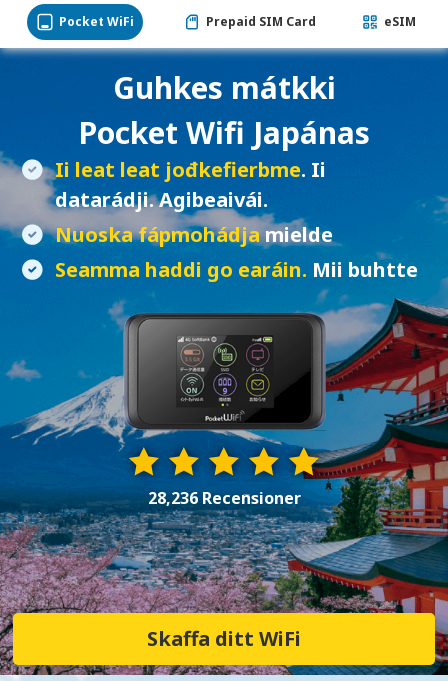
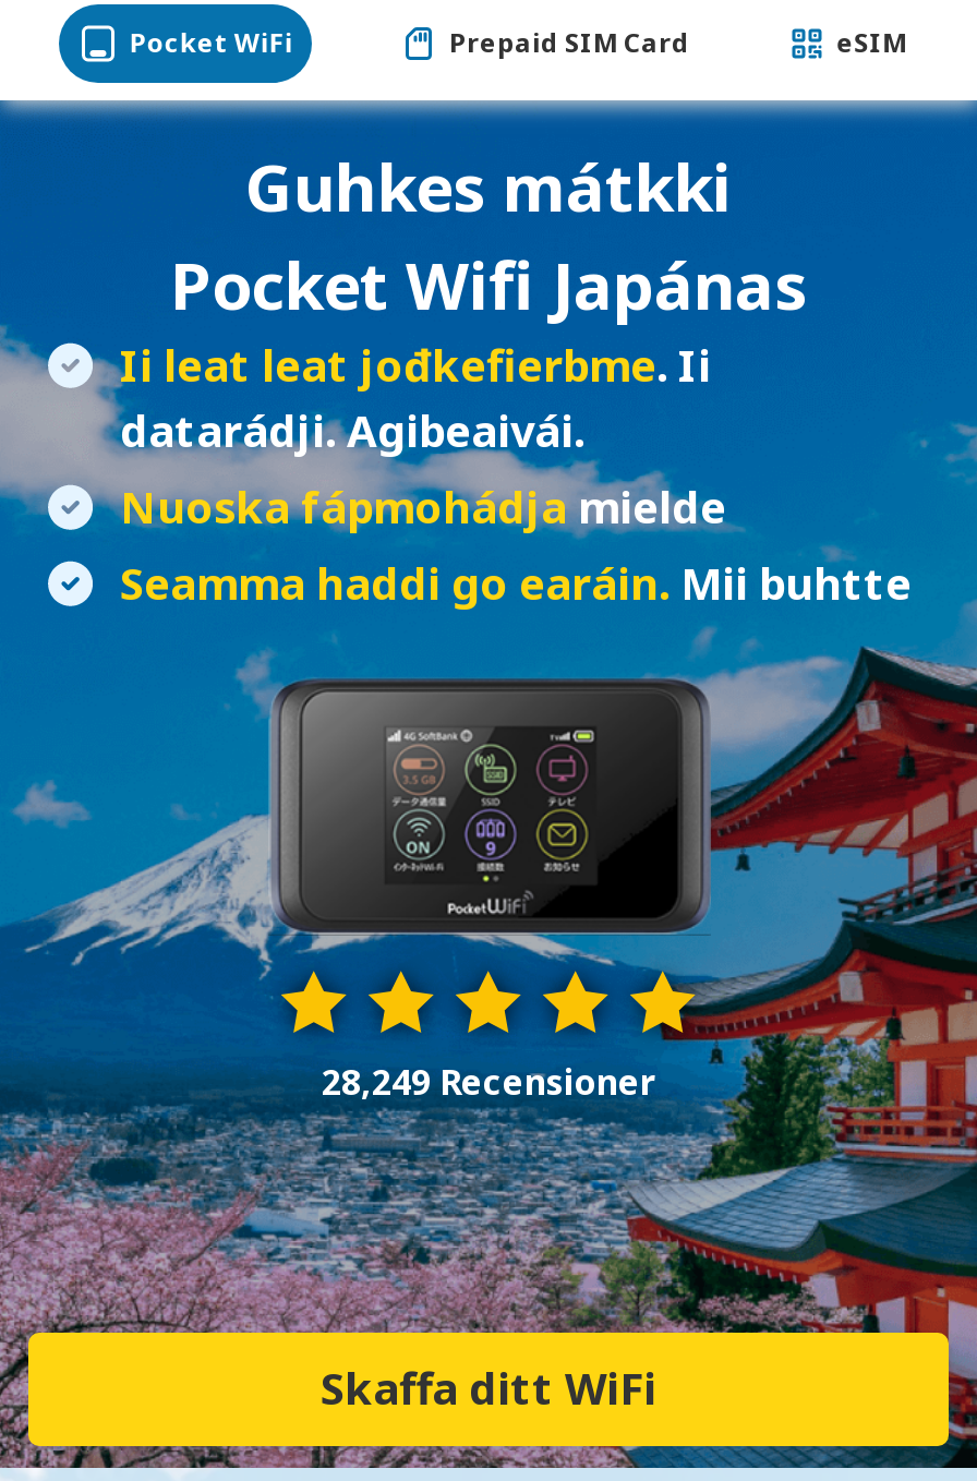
- 28,236 Recensioner
+ 28,249 Recensioner
